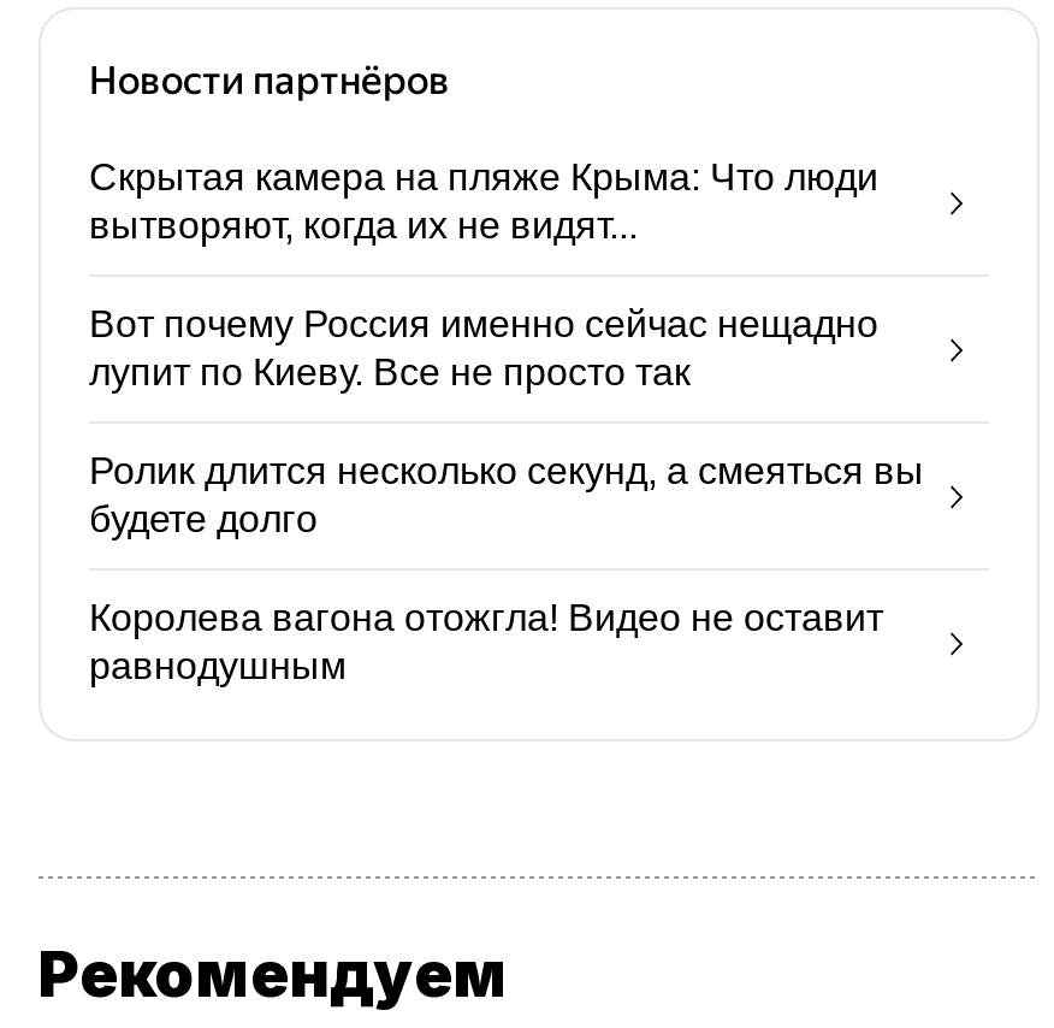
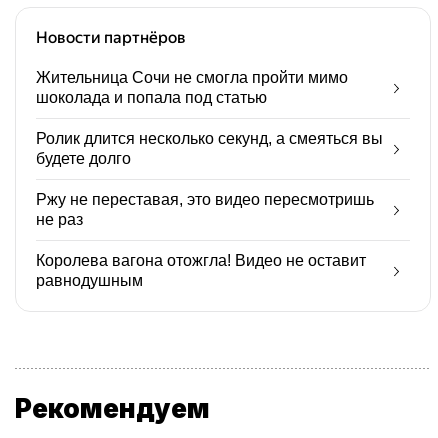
- Скрытая камера на пляже Крыма: Что люди
- вытворяют, когда их не видят...
- Вот почему Россия именно сейчас нещадно
- лупит по Киеву. Все не просто так
+ Жительница Сочи не смогла пройти мимо
+ шоколада и попала под статью

moved up: Ролик длится несколько секунд, а смеяться вы | будете долго

+ Ржу не переставая, это видео пересмотришь
+ не раз
